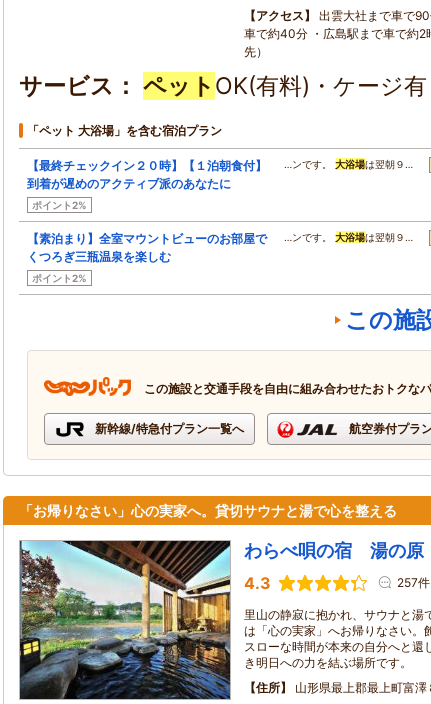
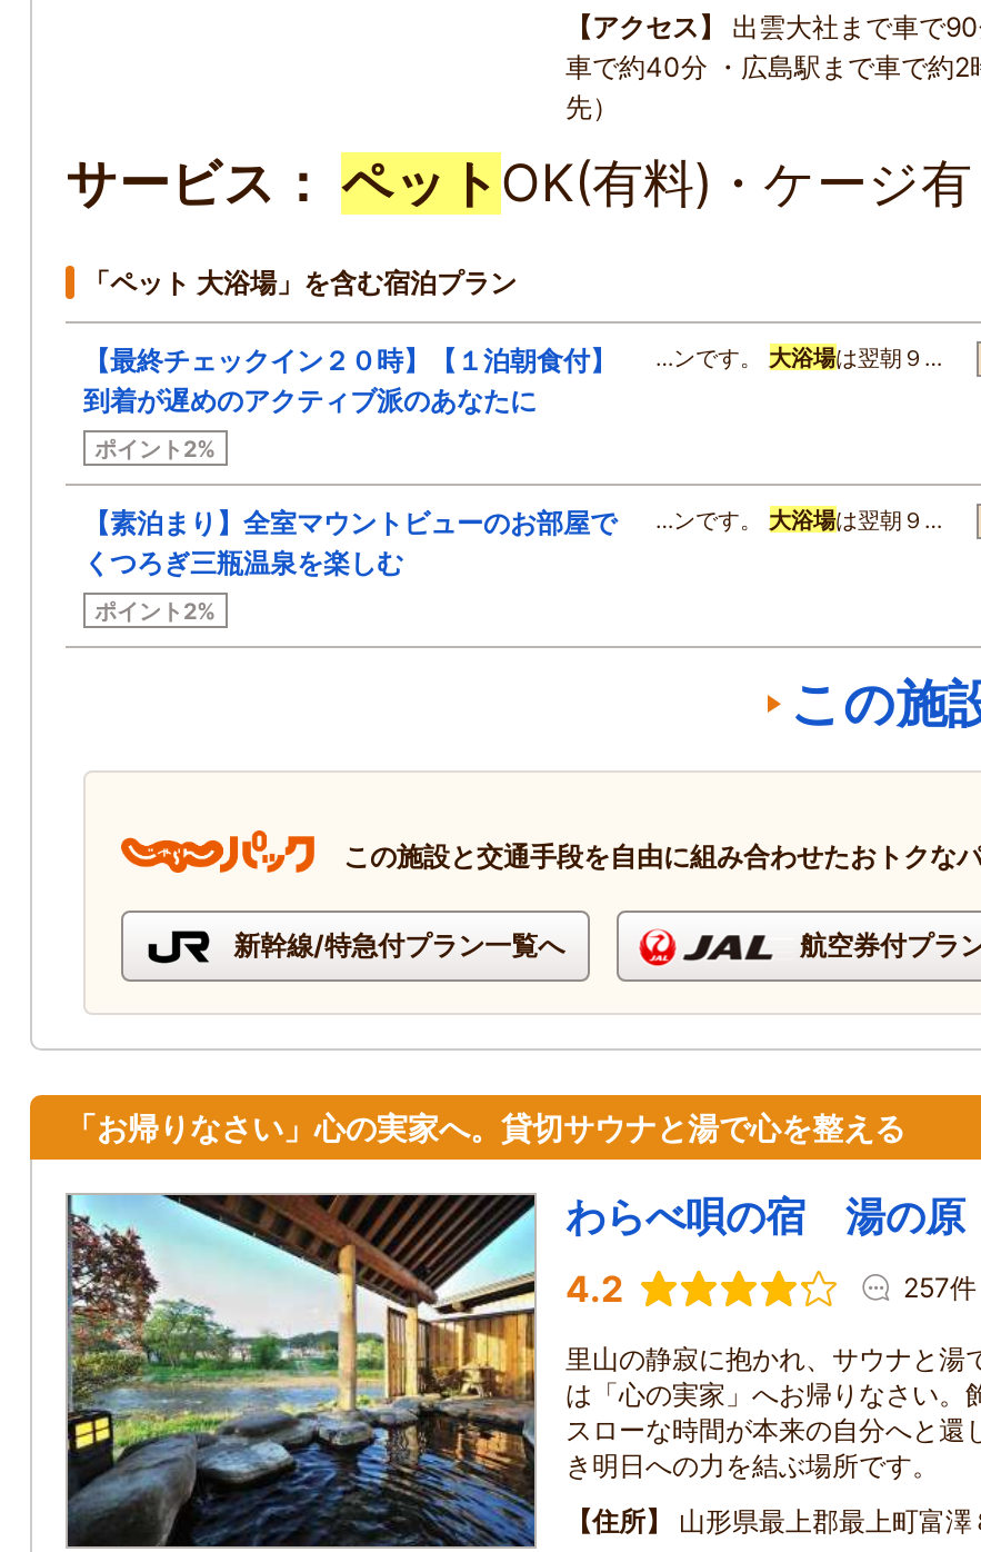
- 4.3
+ 4.2
